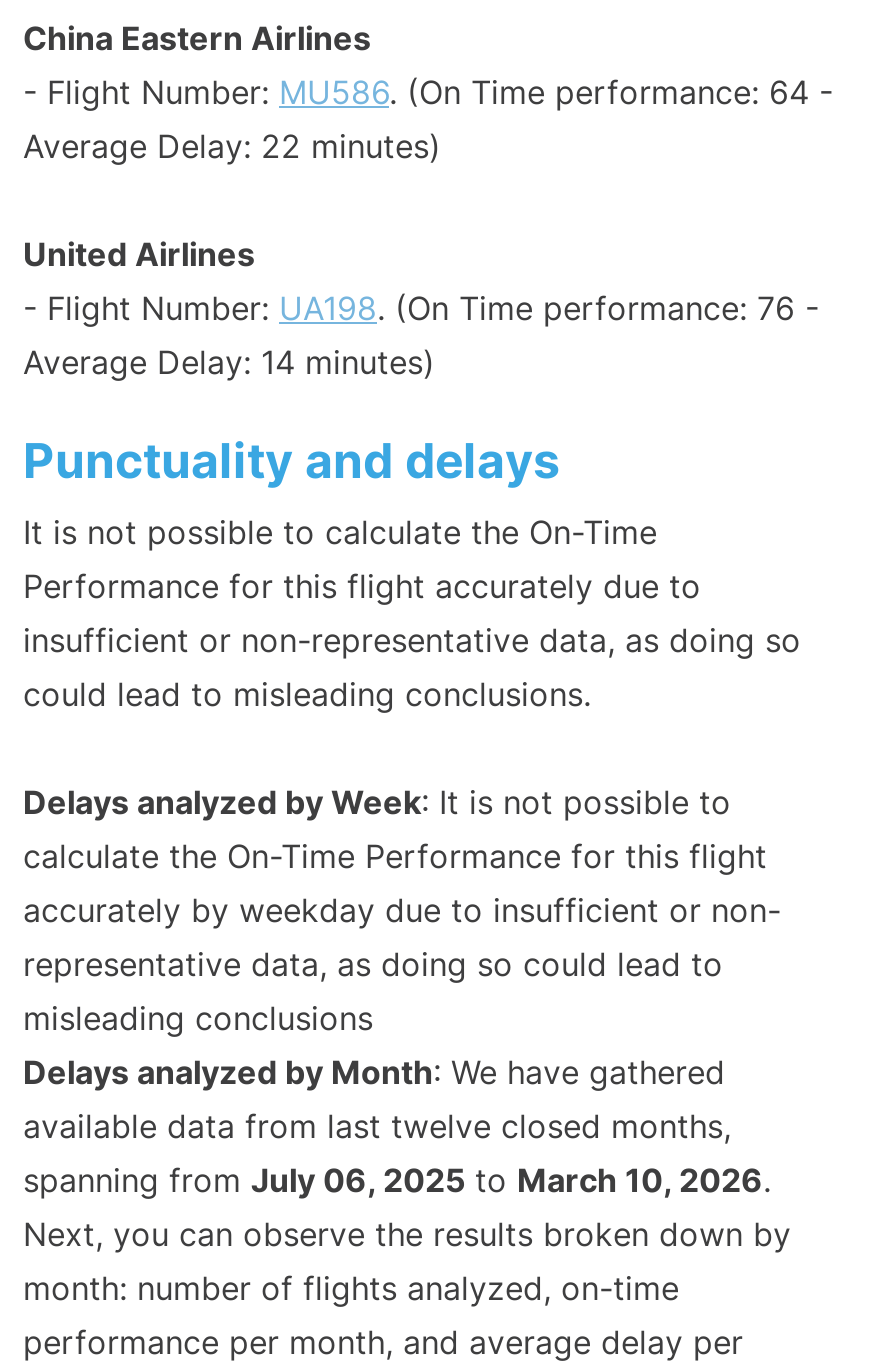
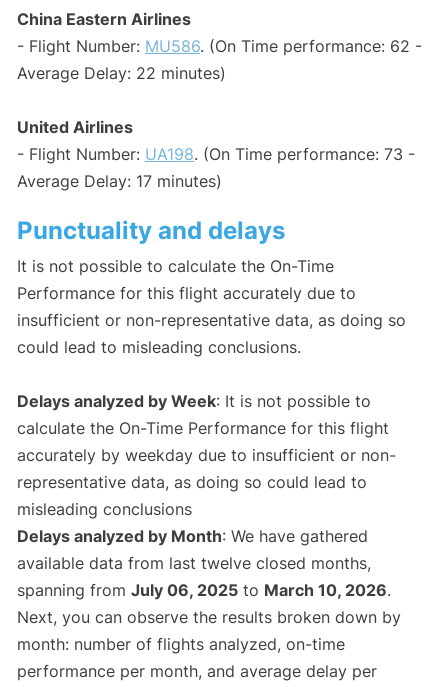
- - Flight Number: MU586. (On Time performance: 64 -
+ - Flight Number: MU586. (On Time performance: 62 -

- - Flight Number: UA198. (On Time performance: 76 -
+ - Flight Number: UA198. (On Time performance: 73 -

- Average Delay: 14 minutes)
+ Average Delay: 17 minutes)
